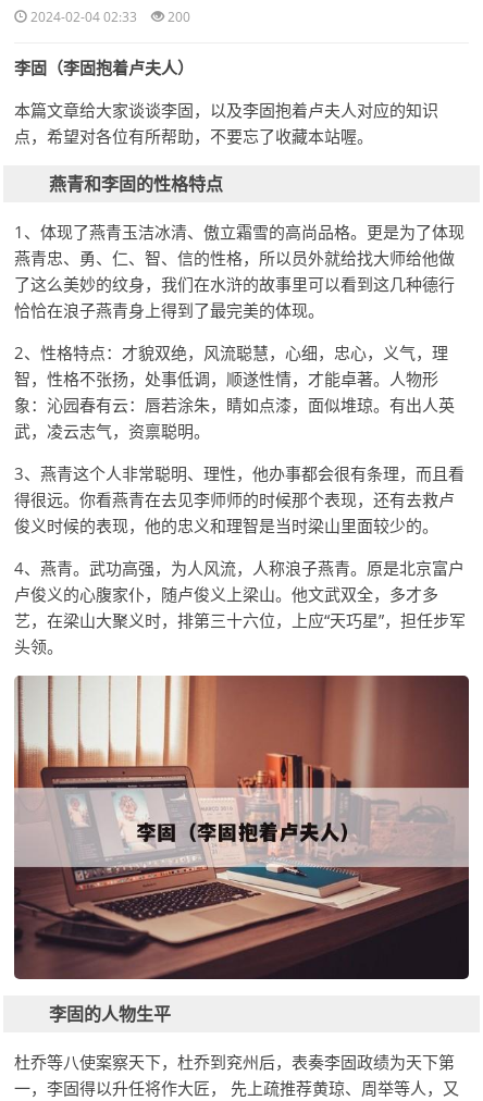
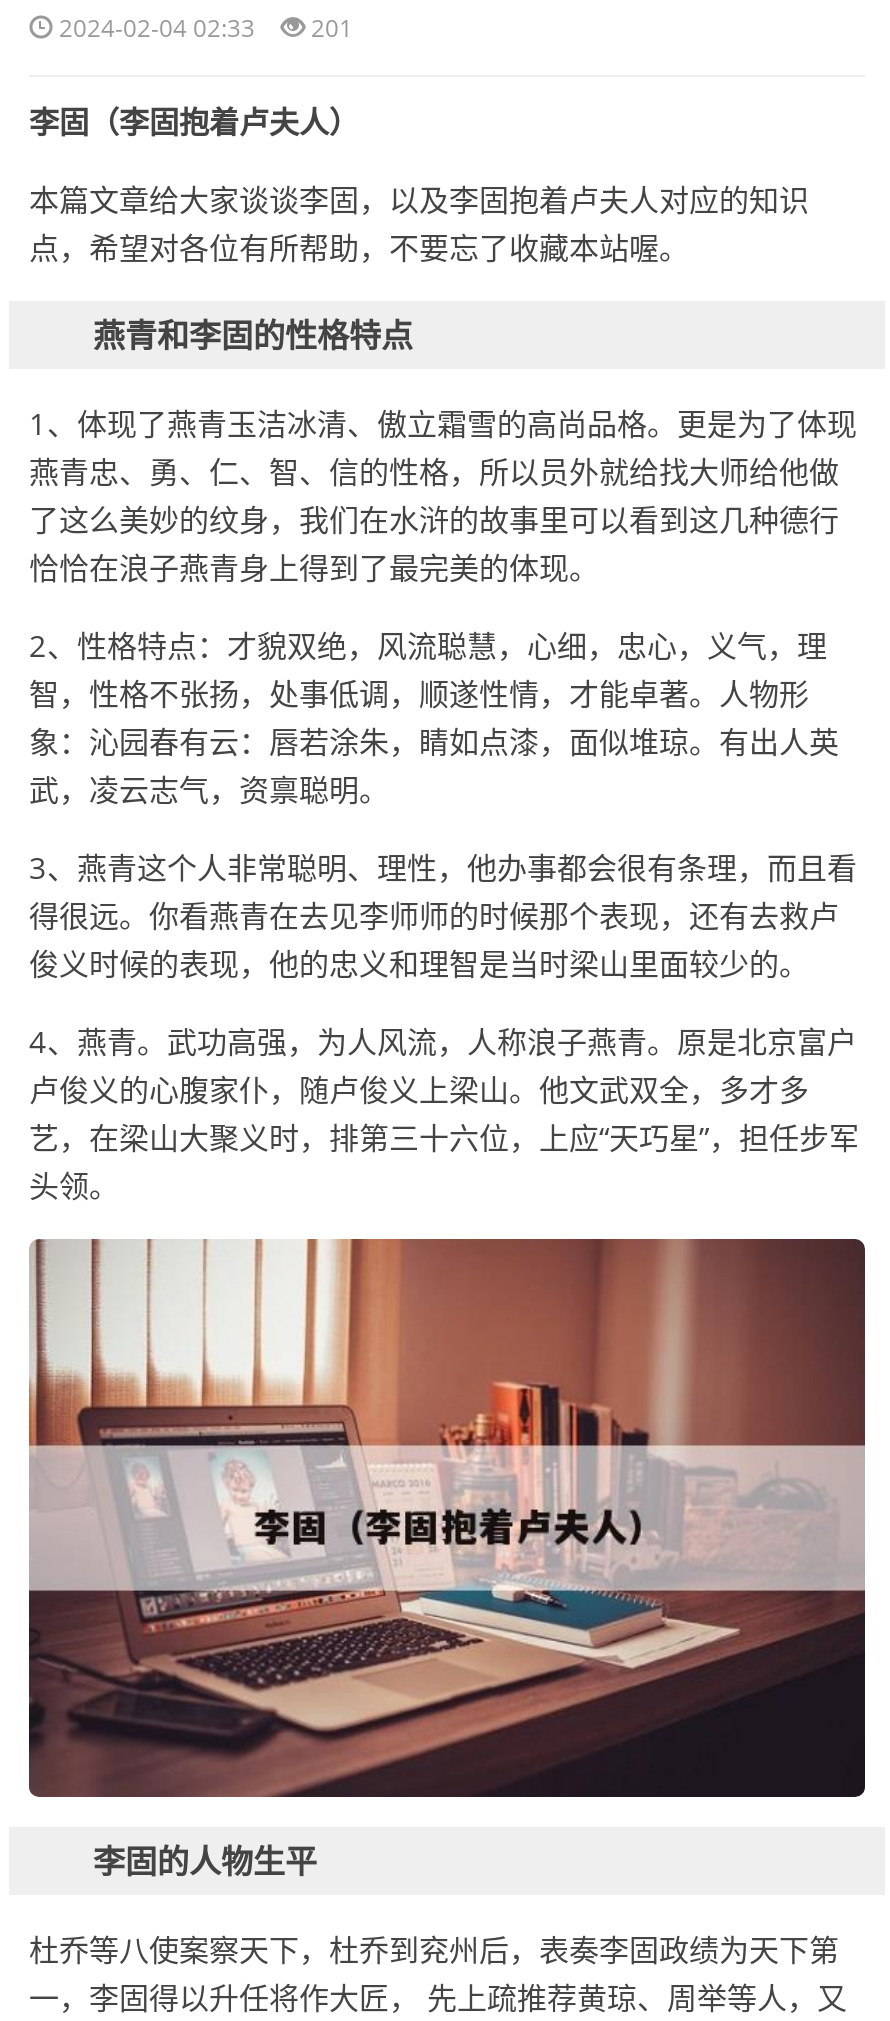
- 2024-02-04 02:33 200
+ 2024-02-04 02:33 201
